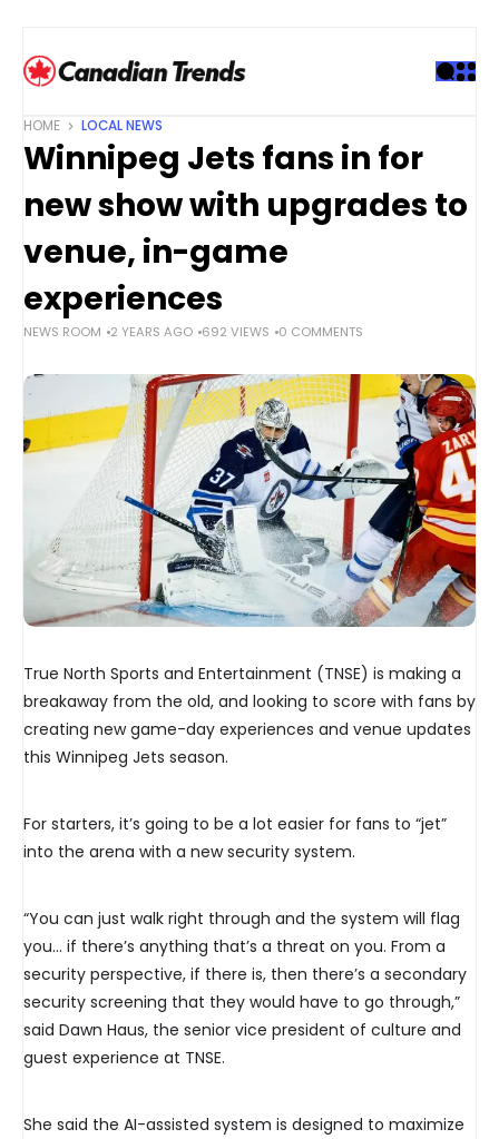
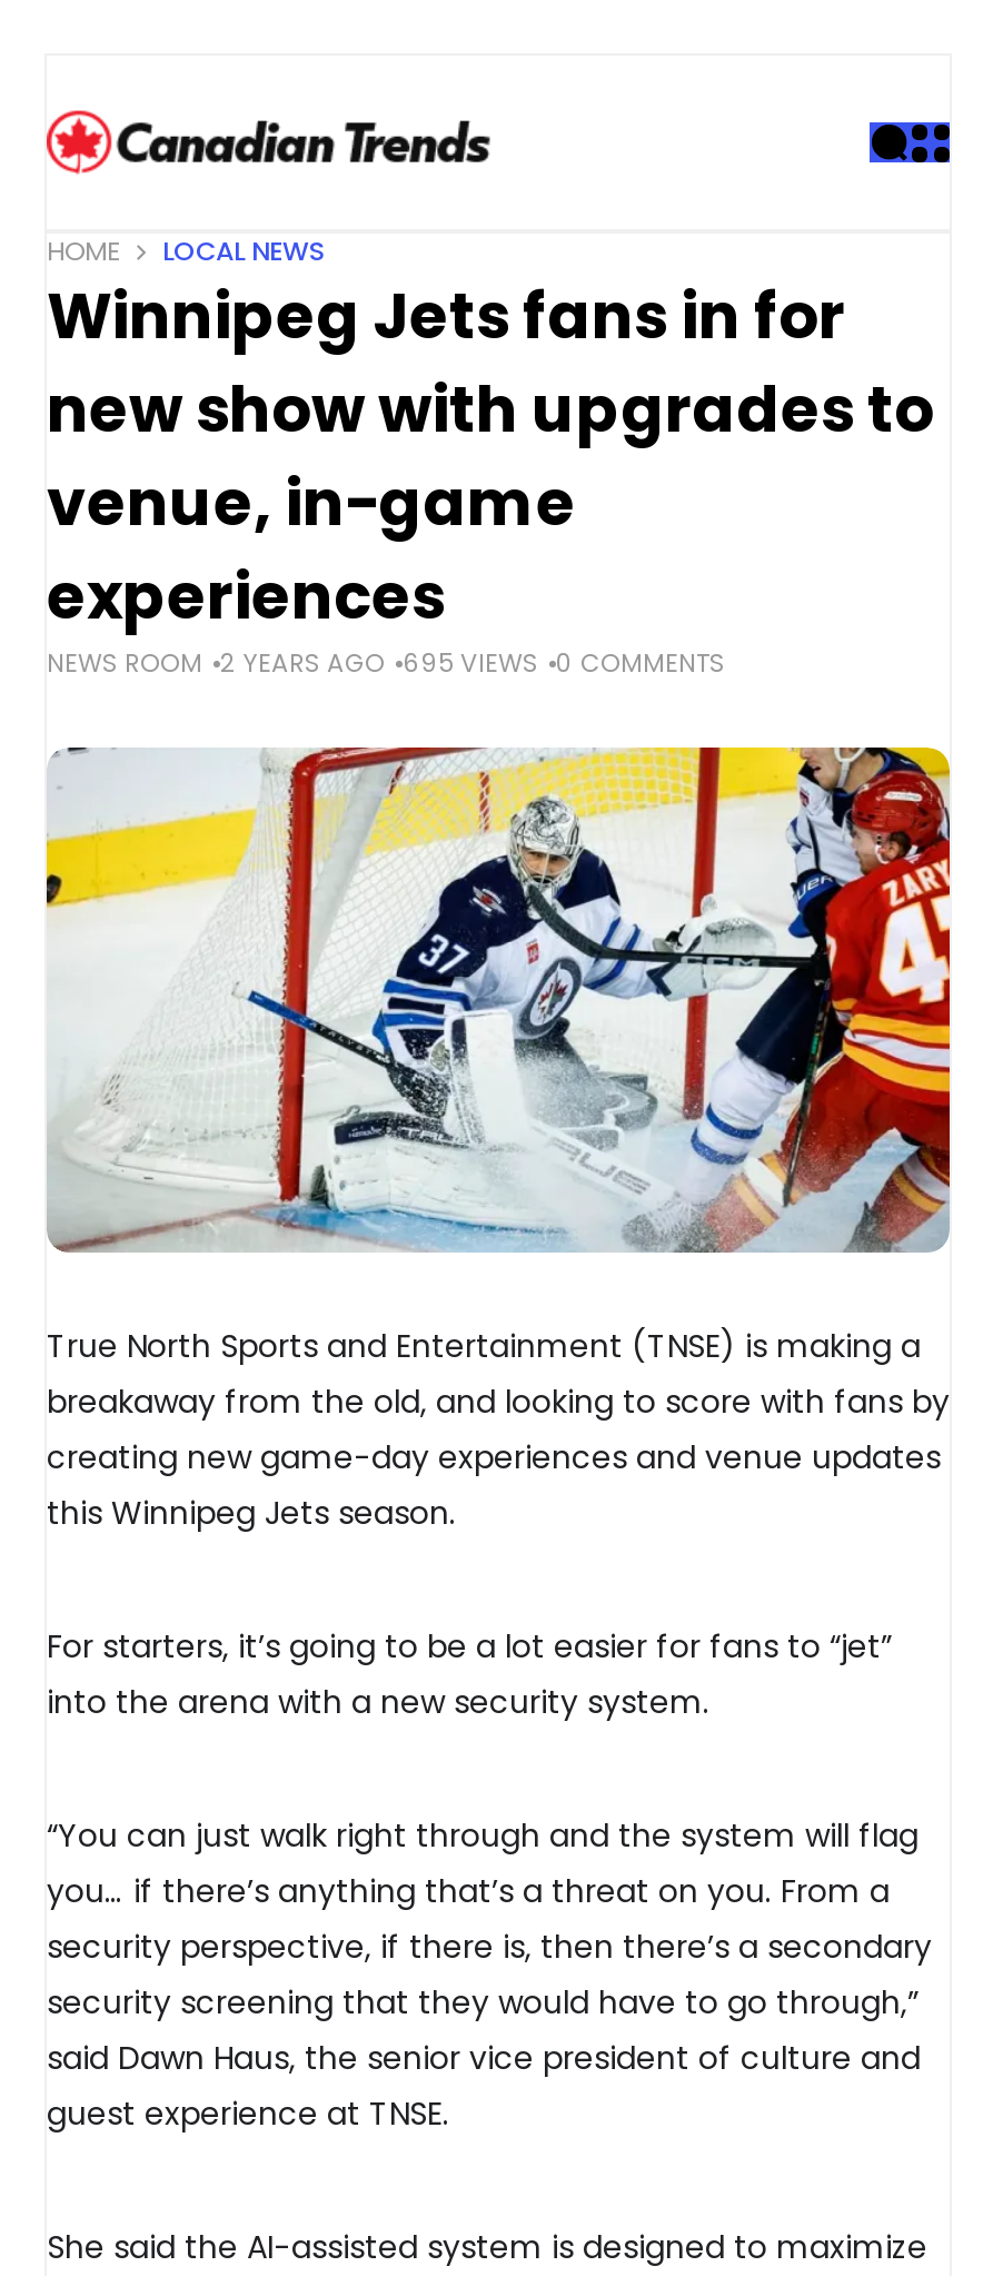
- NEWS ROOM 2 YEARS AGO 692 VIEWS 0 COMMENTS
+ NEWS ROOM 2 YEARS AGO 695 VIEWS 0 COMMENTS
